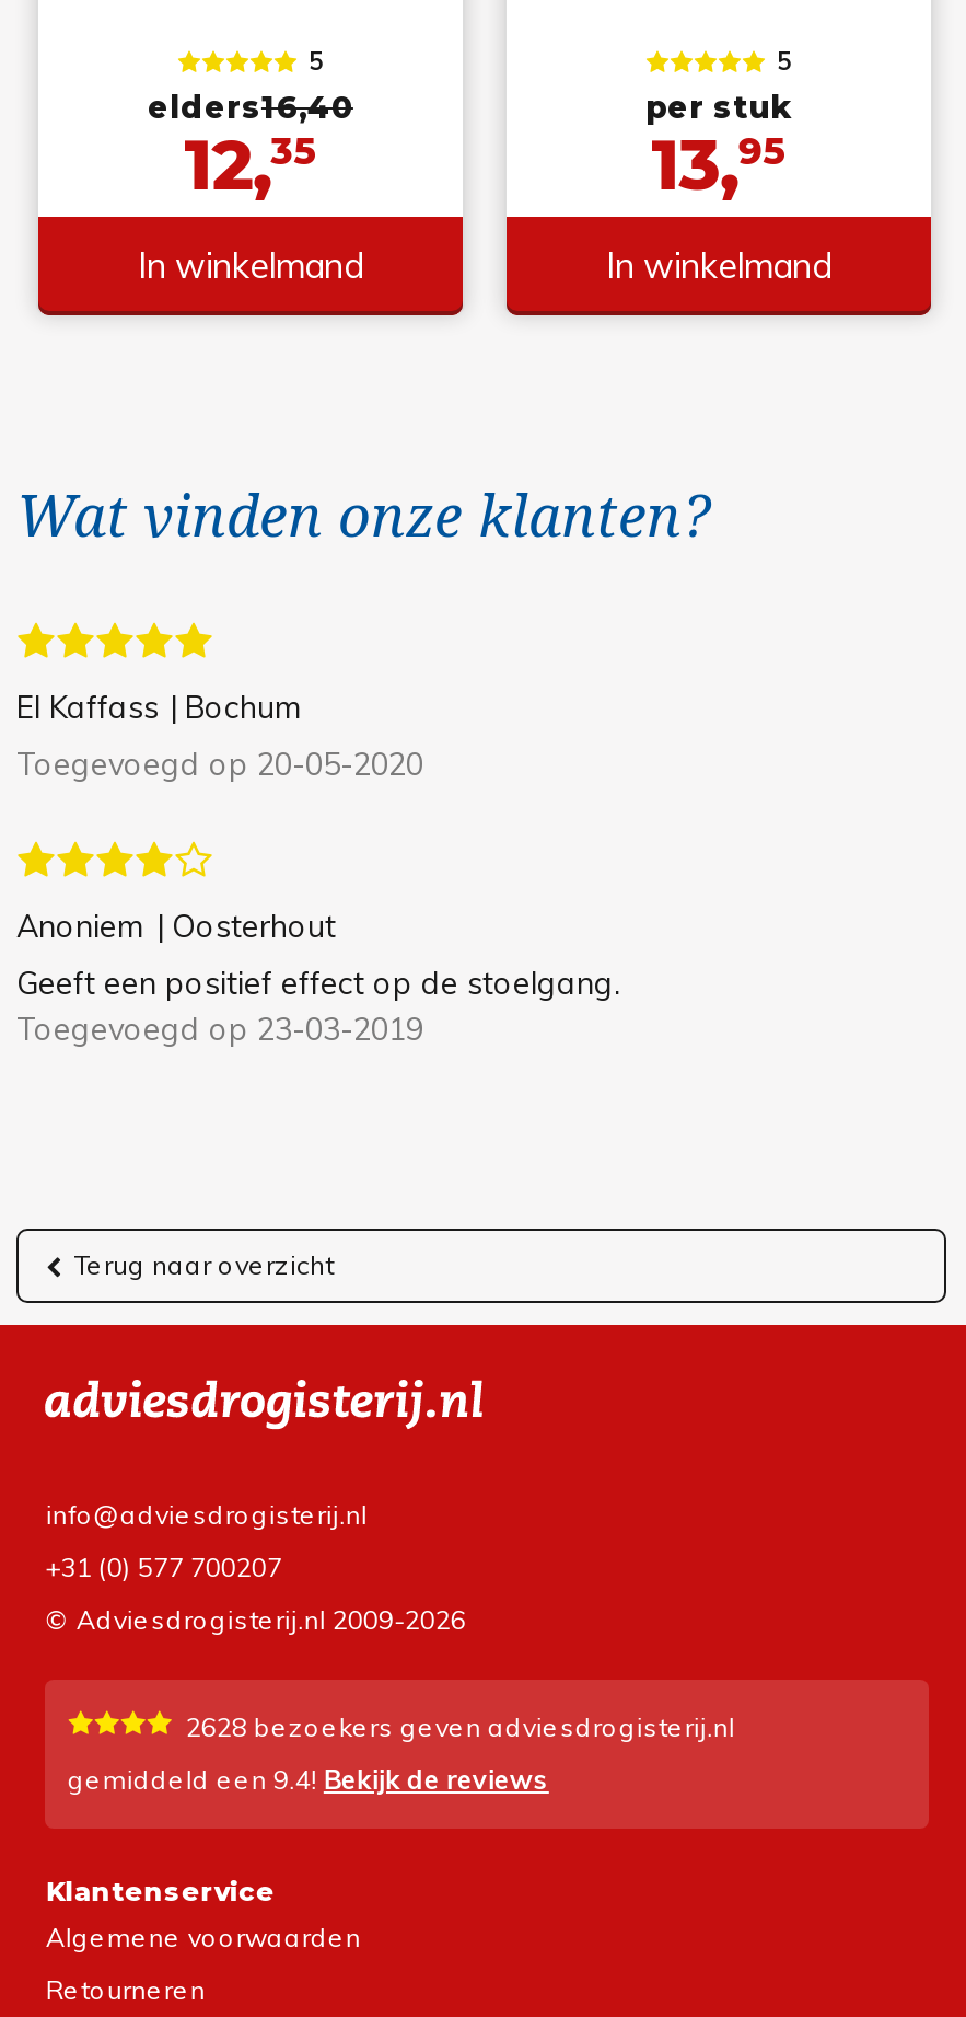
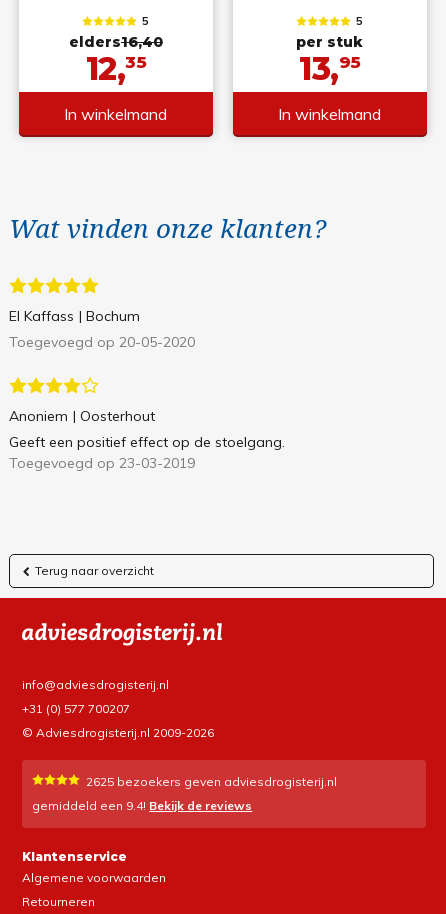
- 2628 bezoekers geven adviesdrogisterij.nl
+ 2625 bezoekers geven adviesdrogisterij.nl
